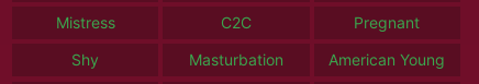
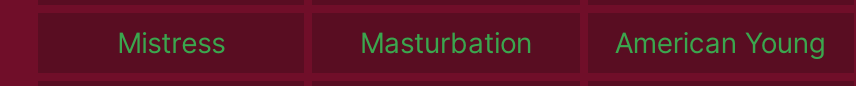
- C2C
- Pregnant
- Shy
